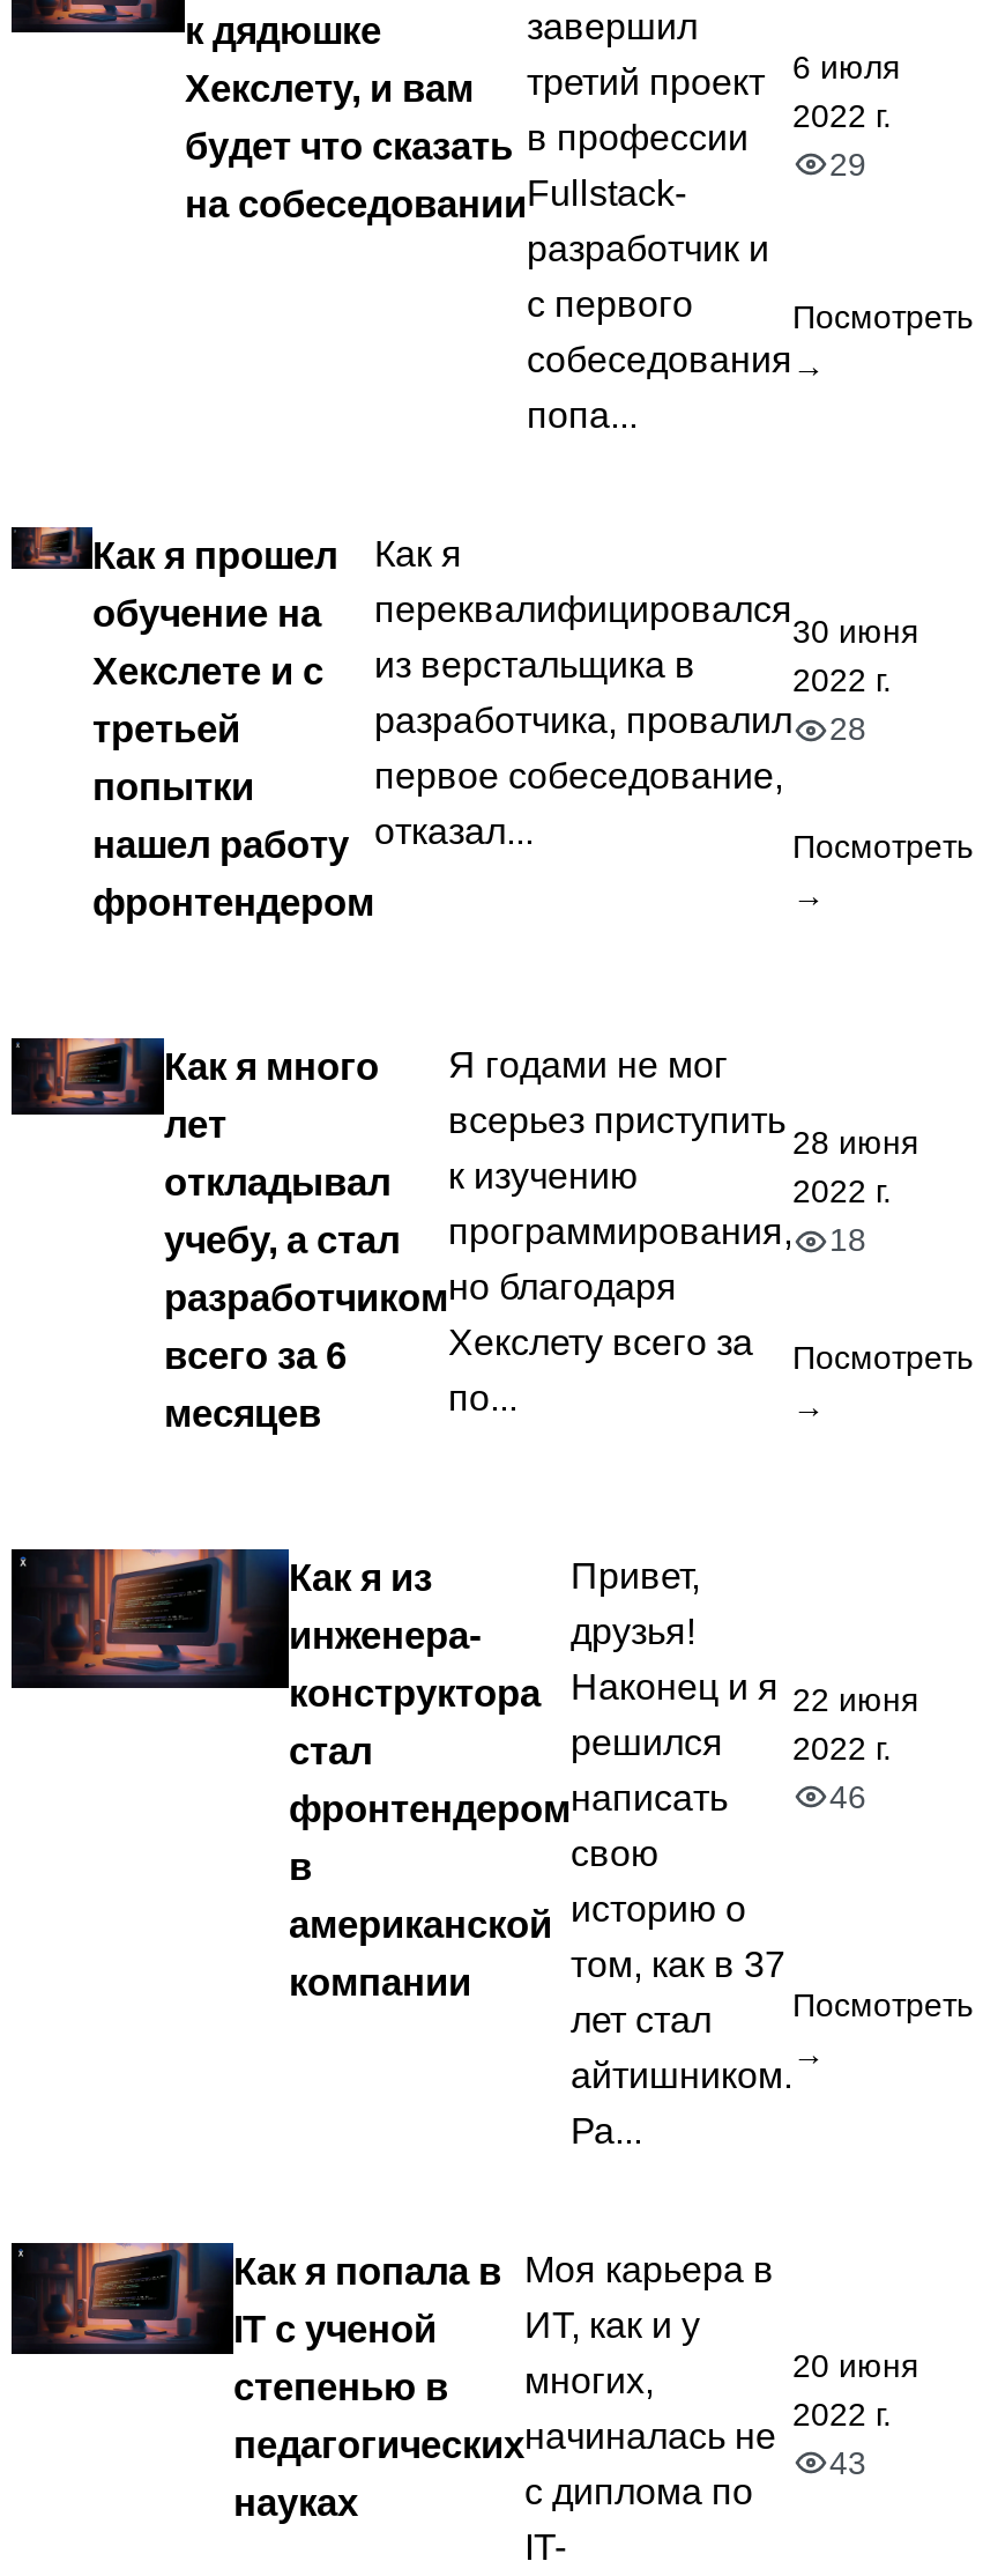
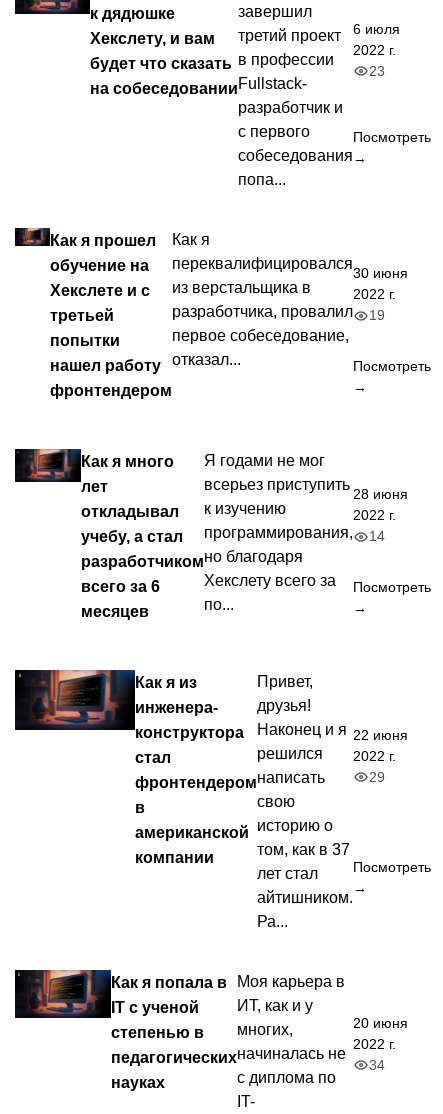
- 29
+ 23

- разработчика, провалил 28
+ разработчика, провалил 19

- учебу, а стал программирования, 18
+ учебу, а стал программирования, 14

- 46
+ 29

- 43
+ 34
